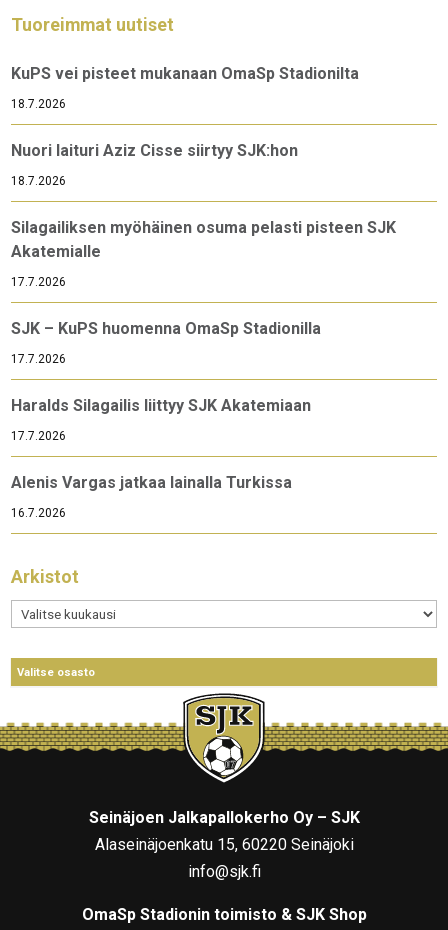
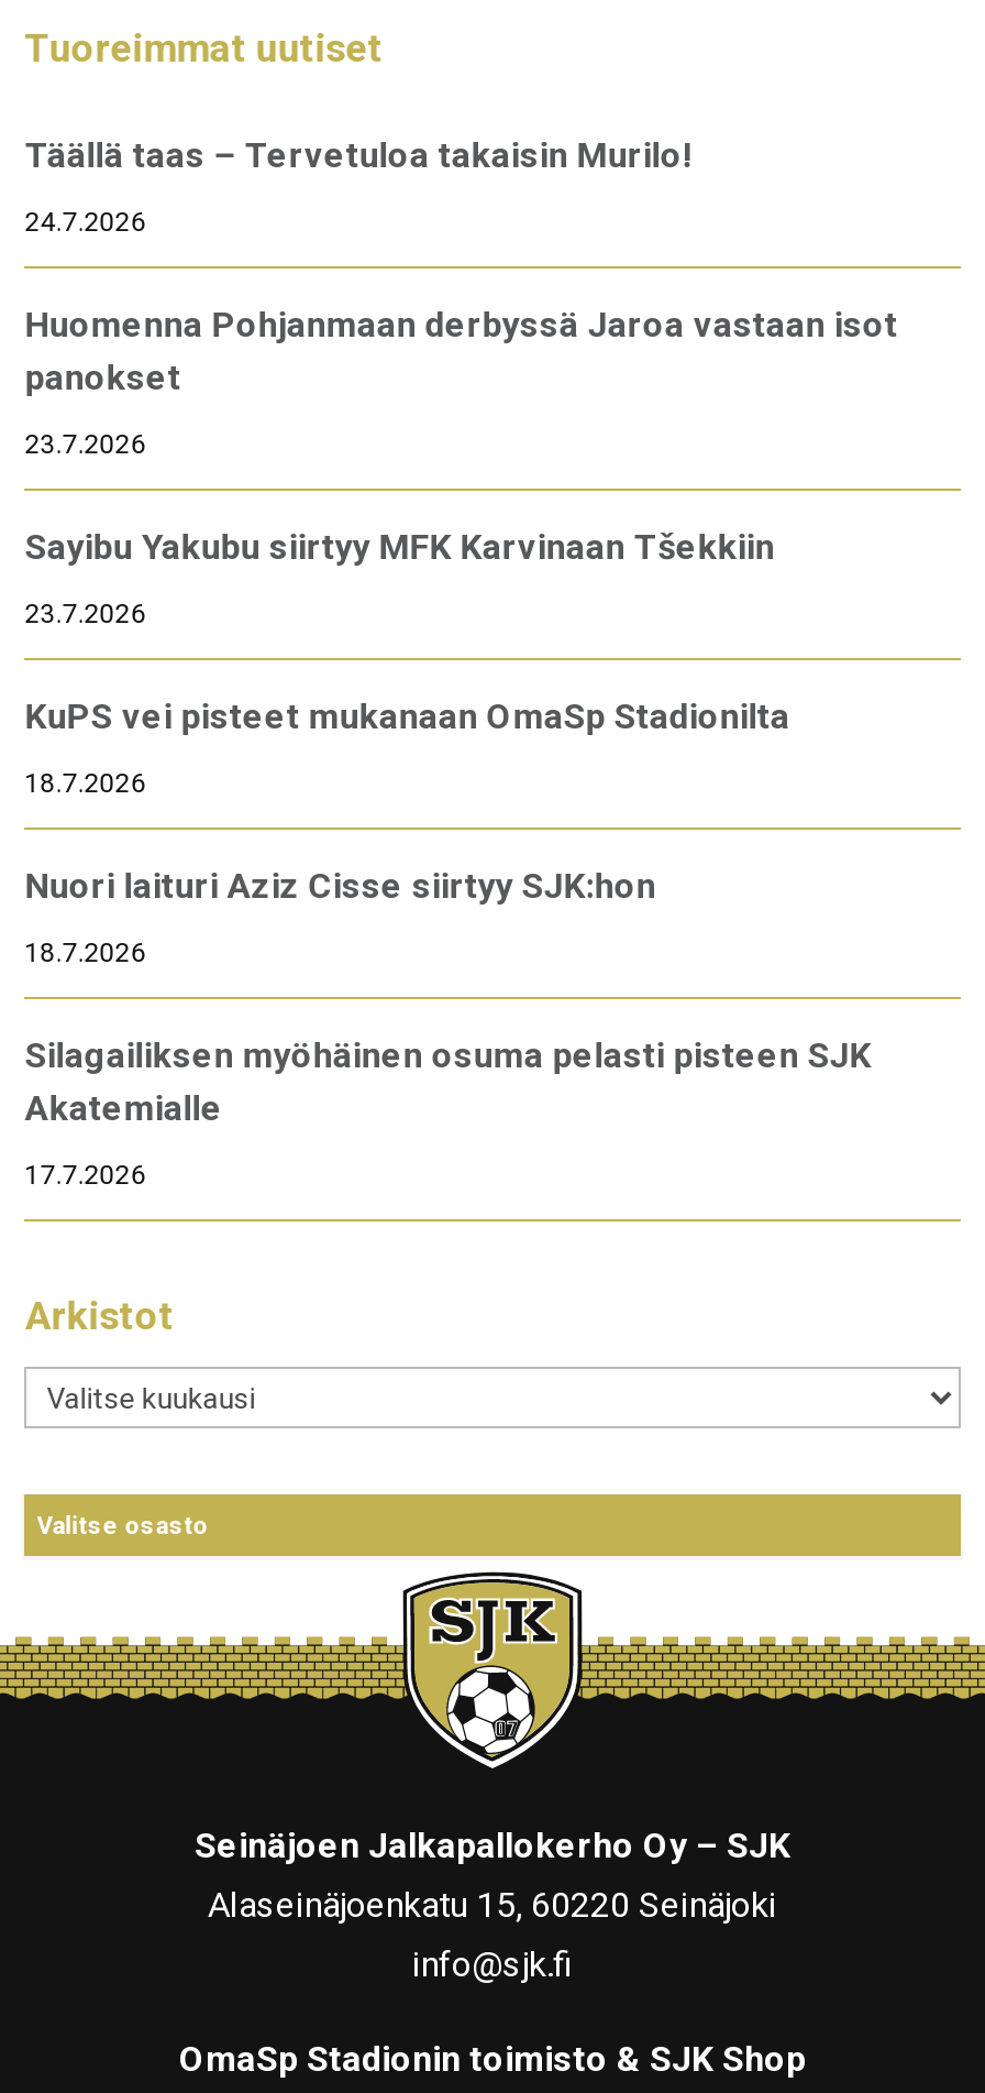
+ Täällä taas – Tervetuloa takaisin Murilo!
+ 24.7.2026
+ Huomenna Pohjanmaan derbyssä Jaroa vastaan isot
+ panokset
+ 23.7.2026
+ Sayibu Yakubu siirtyy MFK Karvinaan Tšekkiin
+ 23.7.2026

moved down: KuPS vei pisteet mukanaan OmaSp Stadionilta | 18.7.2026 | Nuori laituri Aziz Cisse siirtyy SJK:hon | 18.7.2026 | Silagailiksen myöhäinen osuma pelasti pisteen SJK | Akatemialle | 17.7.2026

- SJK – KuPS huomenna OmaSp Stadionilla
- 17.7.2026
- Haralds Silagailis liittyy SJK Akatemiaan
- 17.7.2026
- Alenis Vargas jatkaa lainalla Turkissa
- 16.7.2026
